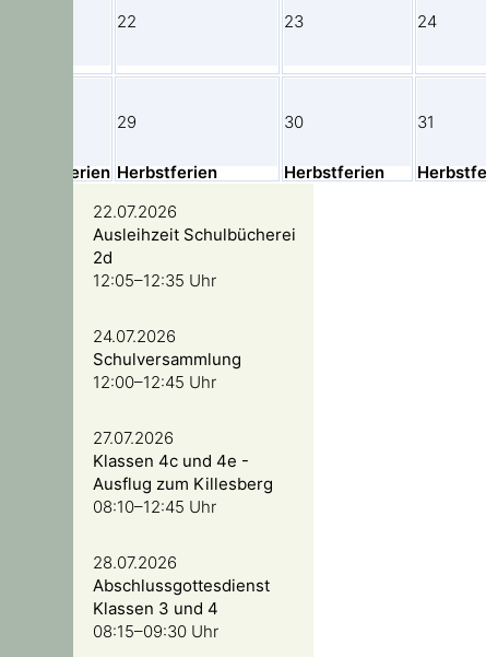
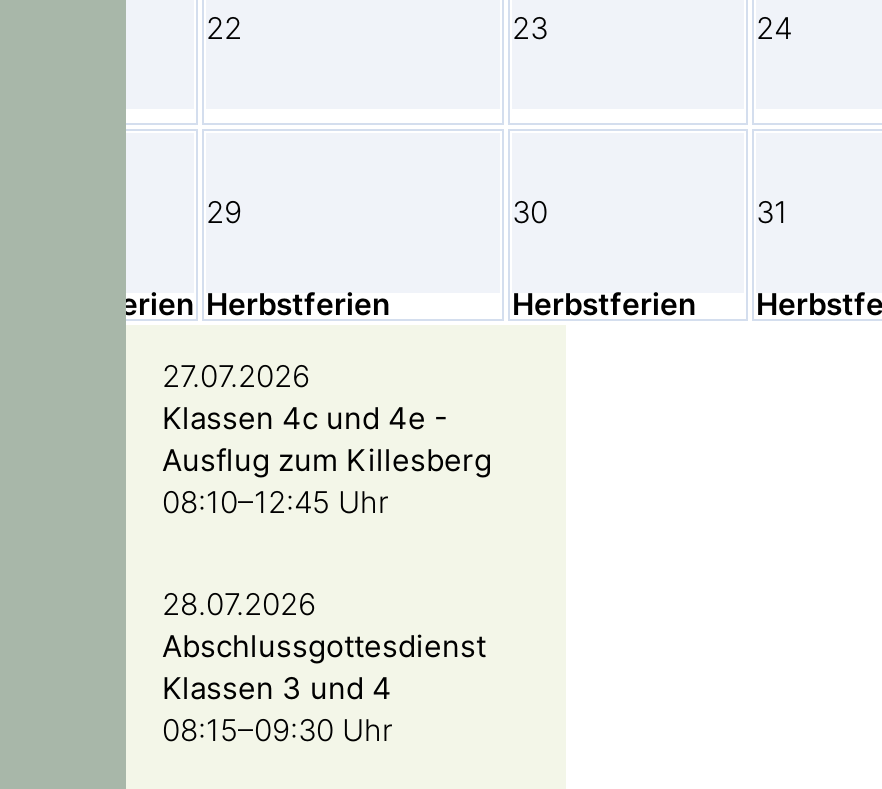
- 22.07.2026
- Ausleihzeit Schulbücherei
- 2d
- 12:05–12:35 Uhr
- 24.07.2026
- Schulversammlung
- 12:00–12:45 Uhr
